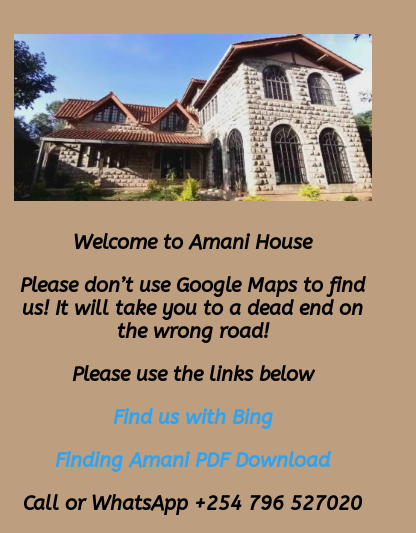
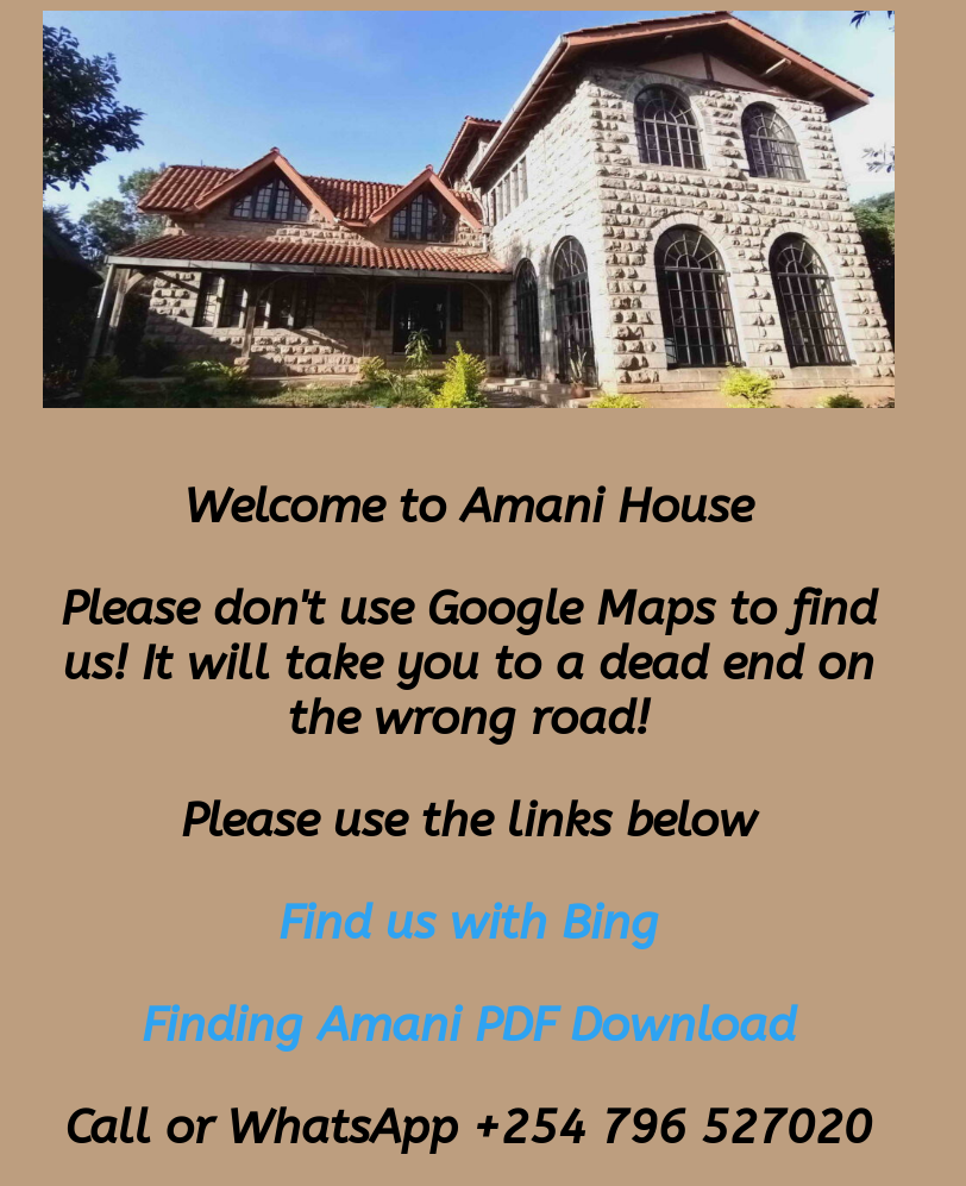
- Please don’t use Google Maps to find
+ Please don't use Google Maps to find
